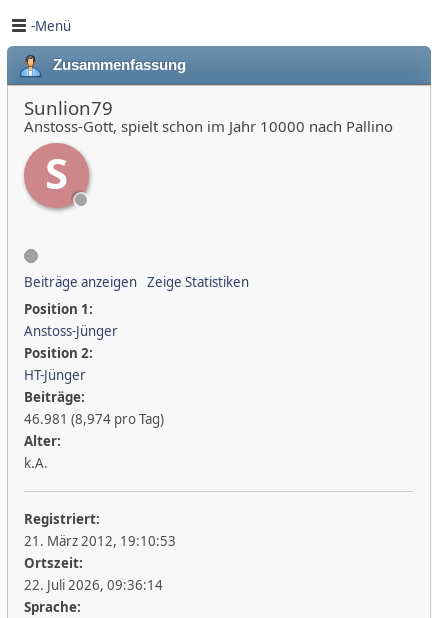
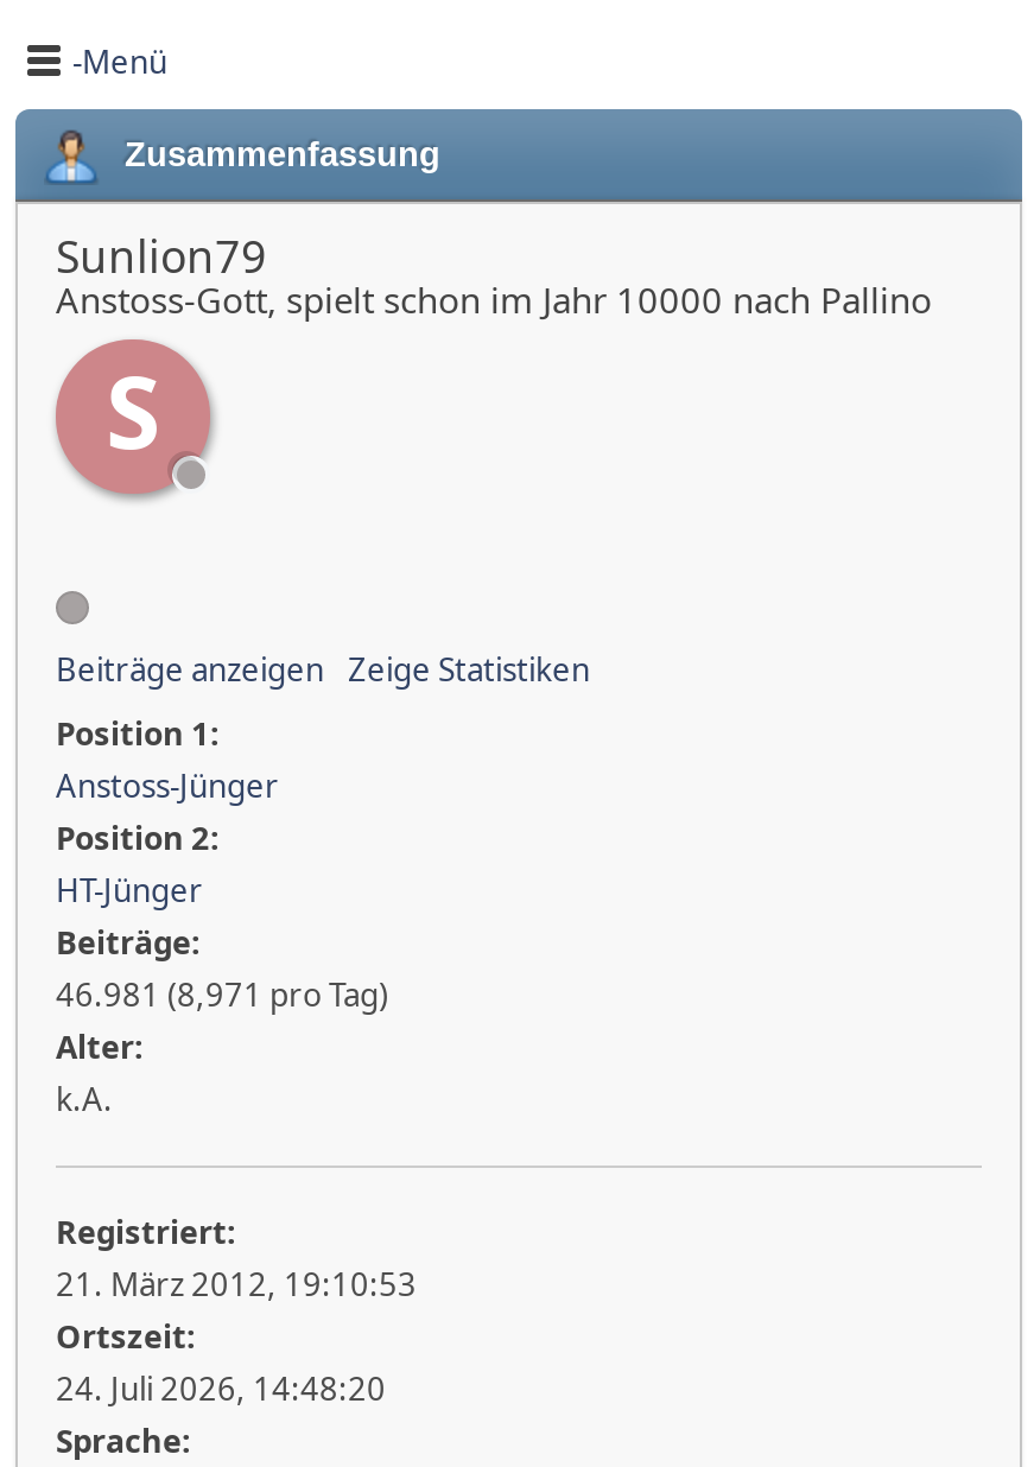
- 46.981 (8,974 pro Tag)
+ 46.981 (8,971 pro Tag)

- 22. Juli 2026, 09:36:14
+ 24. Juli 2026, 14:48:20
